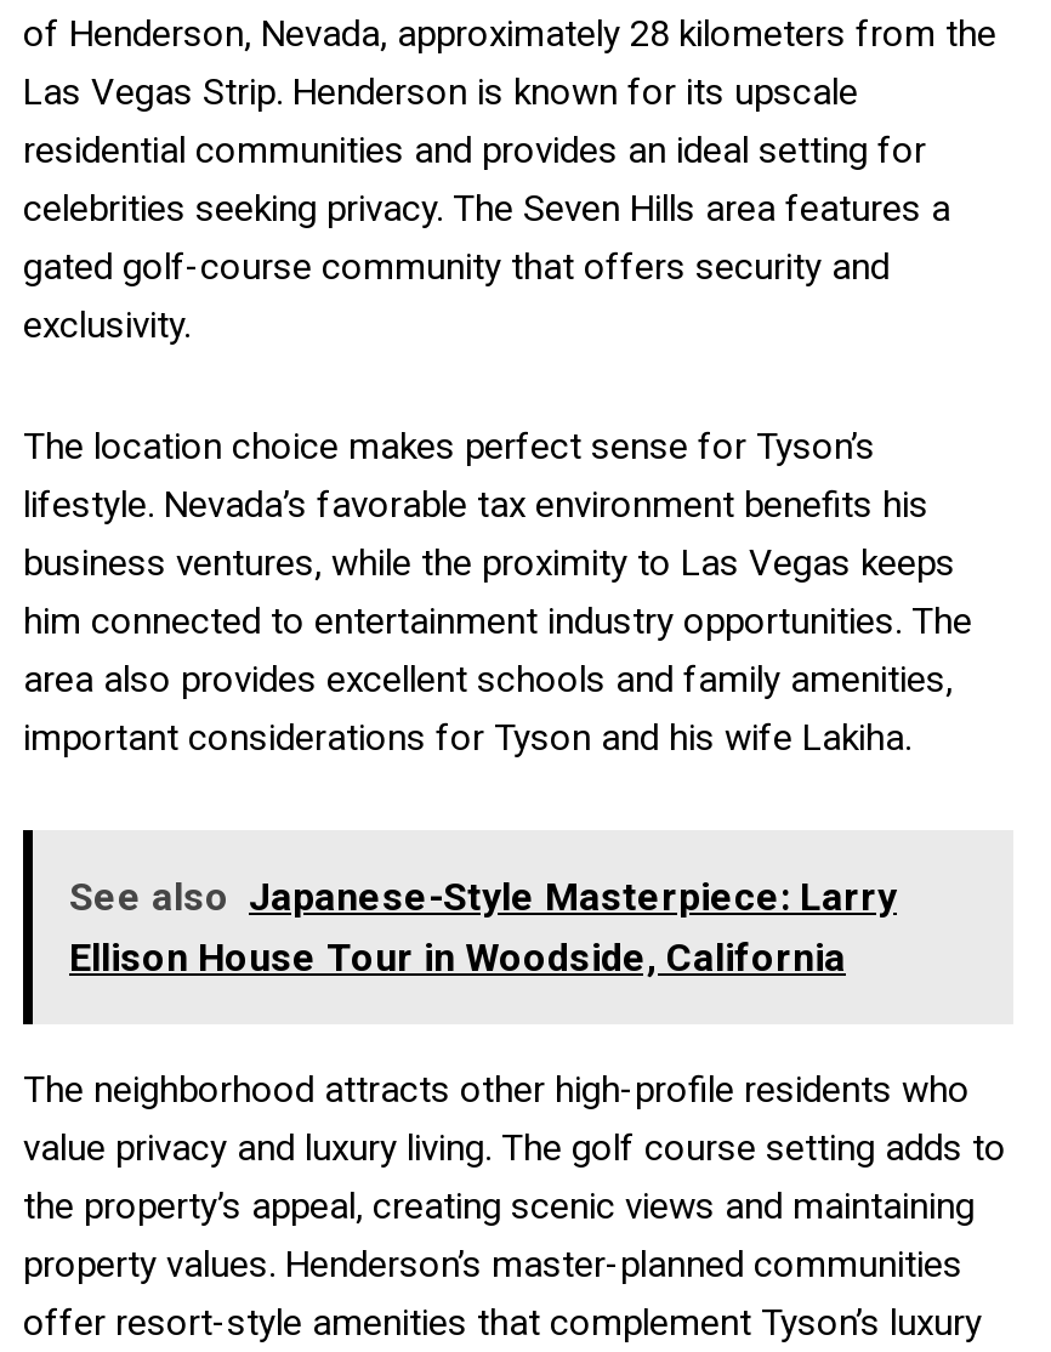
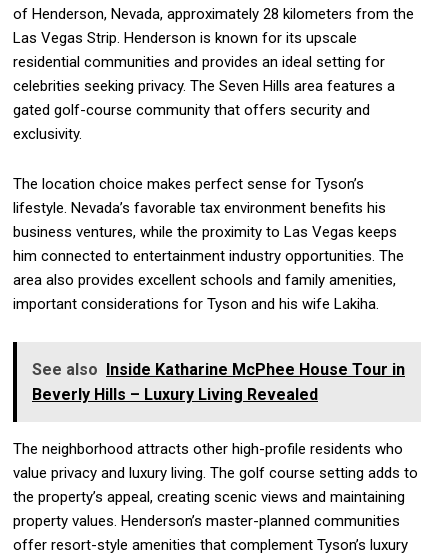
- See also Japanese-Style Masterpiece: Larry
- Ellison House Tour in Woodside, California
+ See also Inside Katharine McPhee House Tour in
+ Beverly Hills – Luxury Living Revealed
